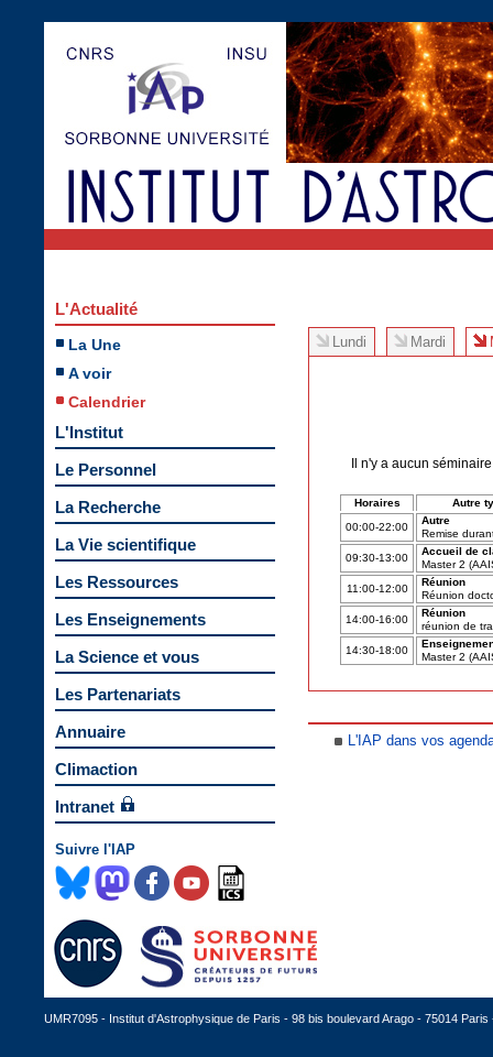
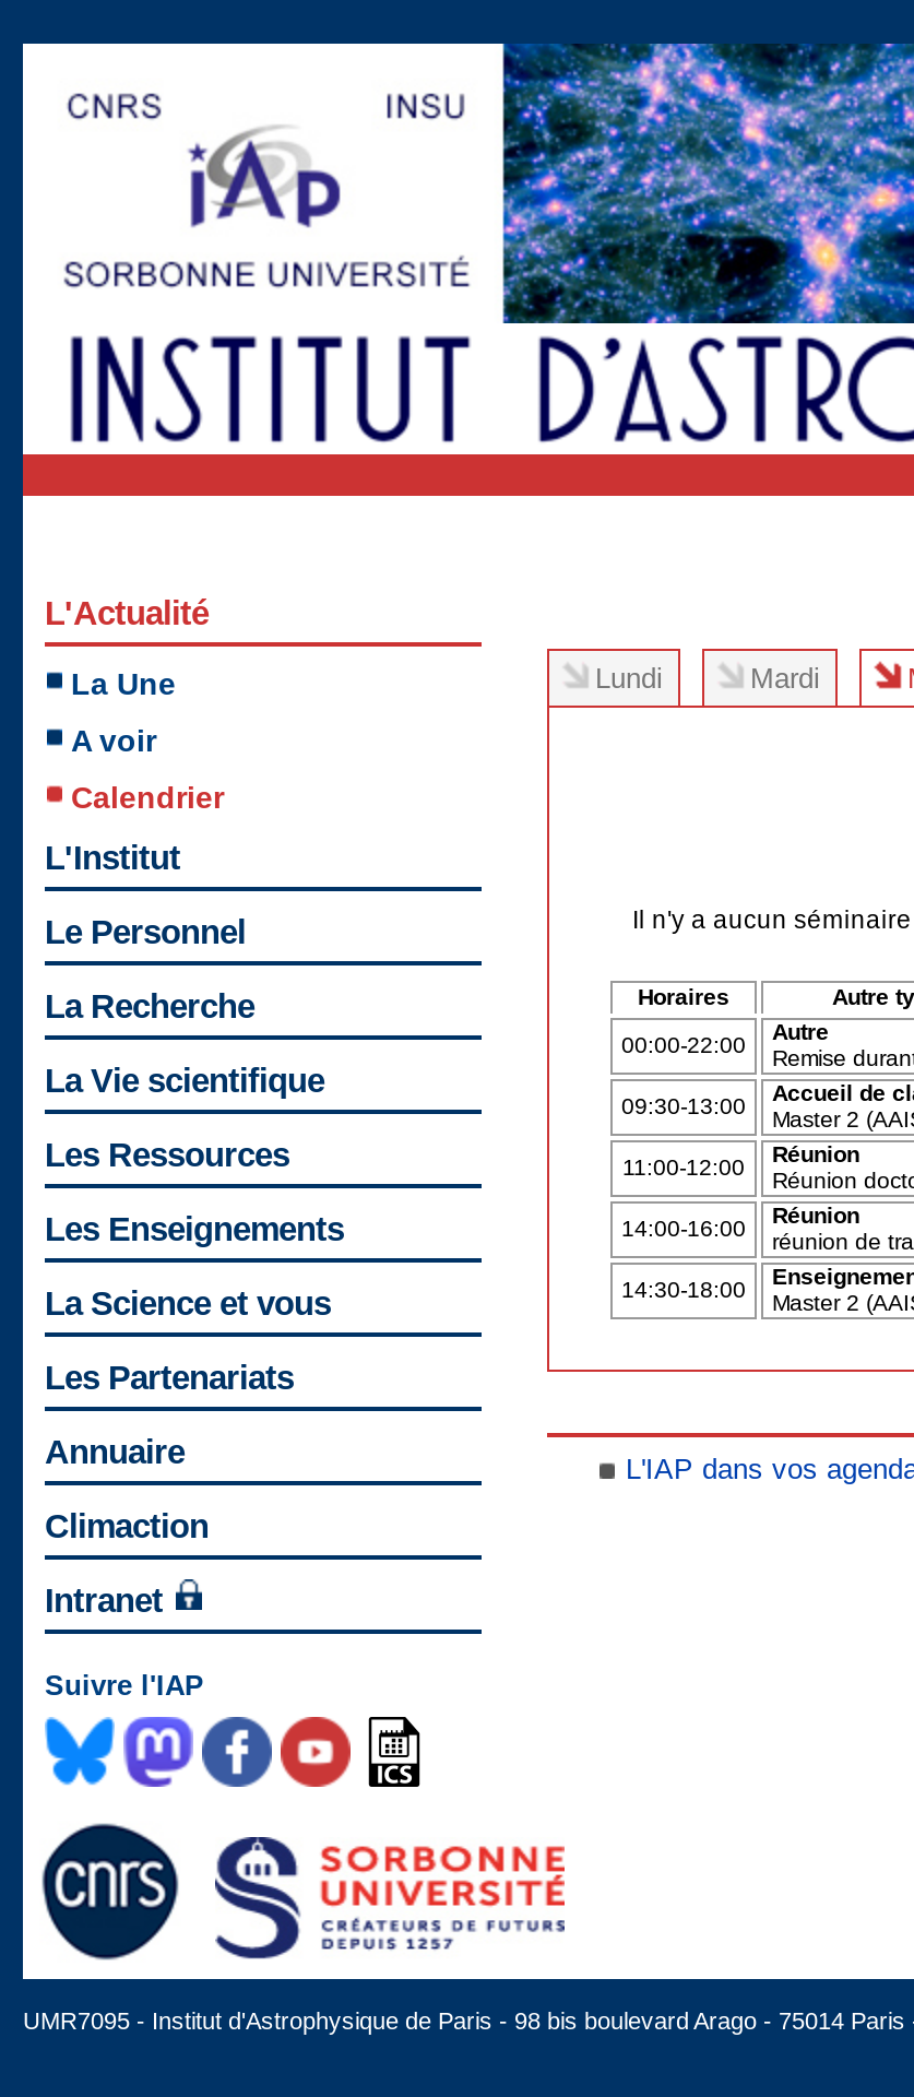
- [image]
+ [image]
